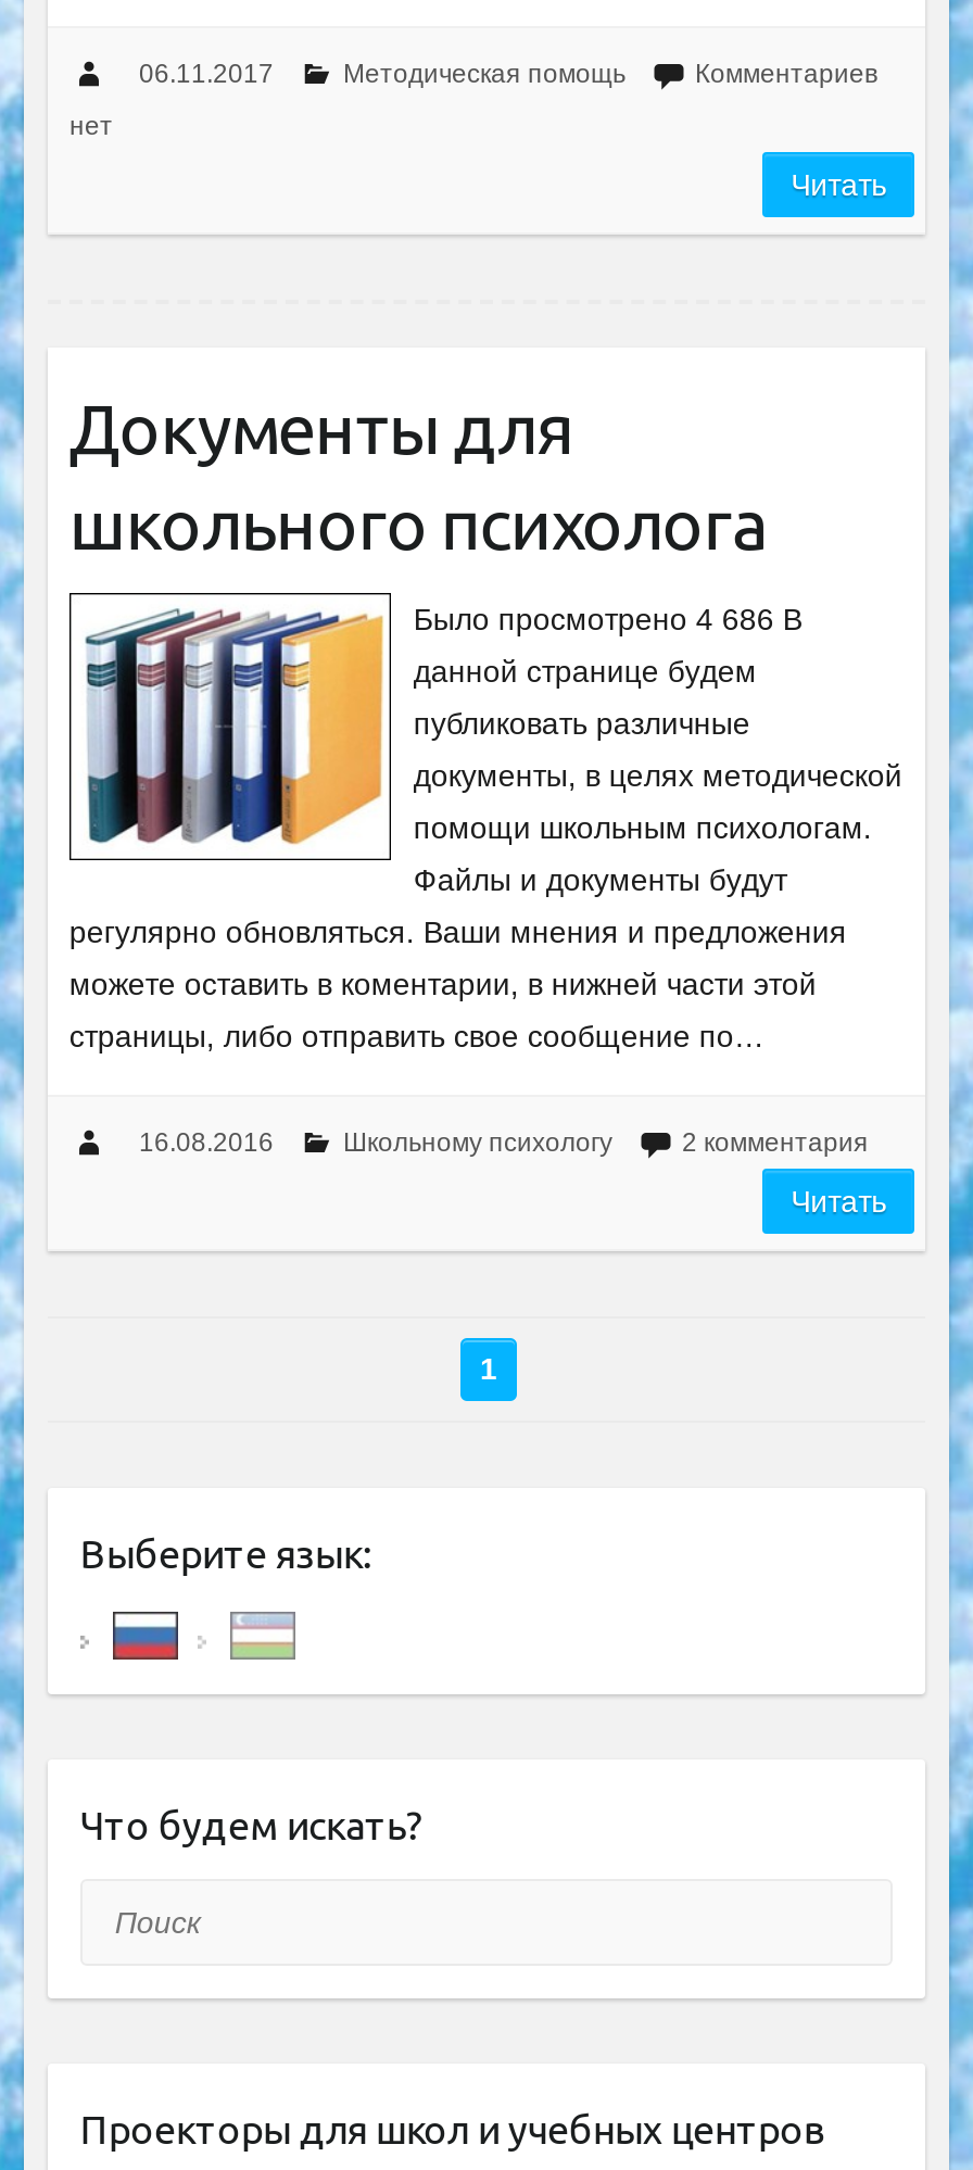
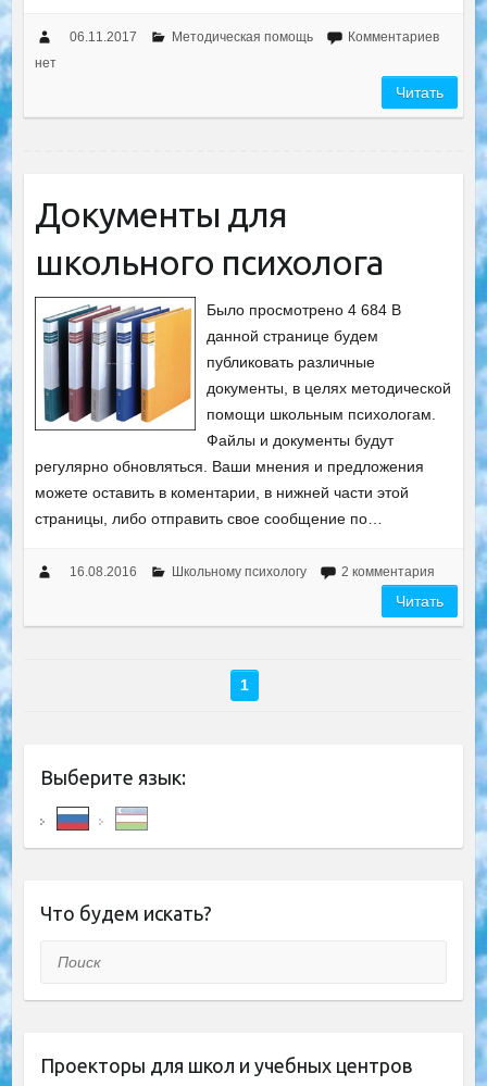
- Было просмотрено 4 686 В
+ Было просмотрено 4 684 В
